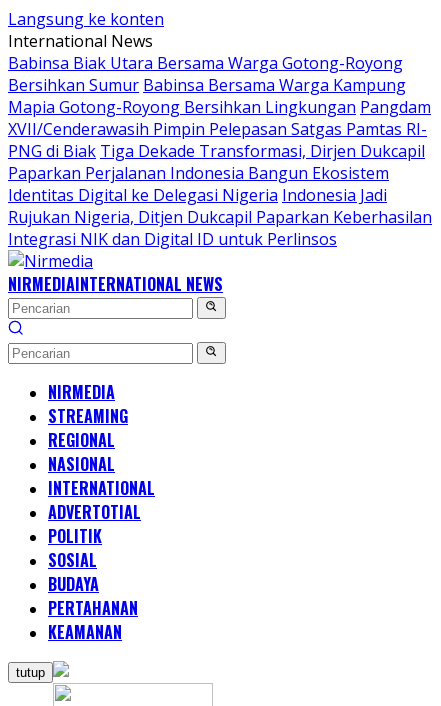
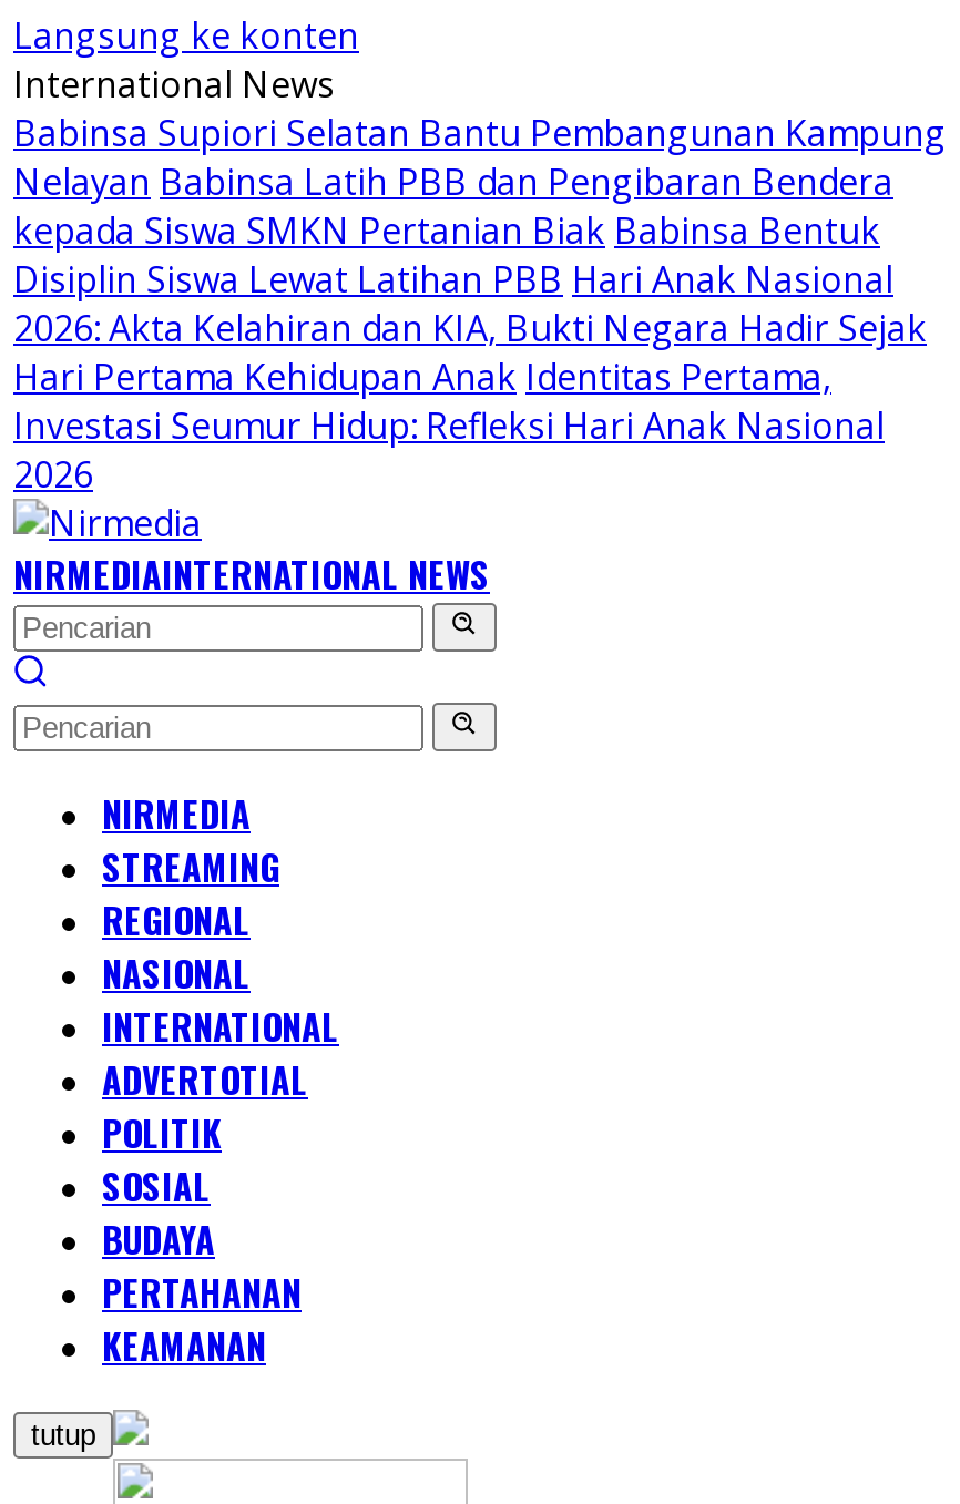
- Babinsa Biak Utara Bersama Warga Gotong-Royong
- Bersihkan Sumur Babinsa Bersama Warga Kampung
- Mapia Gotong-Royong Bersihkan Lingkungan Pangdam
- XVII/Cenderawasih Pimpin Pelepasan Satgas Pamtas RI-
- PNG di Biak Tiga Dekade Transformasi, Dirjen Dukcapil
- Paparkan Perjalanan Indonesia Bangun Ekosistem
- Identitas Digital ke Delegasi Nigeria Indonesia Jadi
- Rujukan Nigeria, Ditjen Dukcapil Paparkan Keberhasilan
- Integrasi NIK dan Digital ID untuk Perlinsos
+ Babinsa Supiori Selatan Bantu Pembangunan Kampung
+ Nelayan Babinsa Latih PBB dan Pengibaran Bendera
+ kepada Siswa SMKN Pertanian Biak Babinsa Bentuk
+ Disiplin Siswa Lewat Latihan PBB Hari Anak Nasional
+ 2026: Akta Kelahiran dan KIA, Bukti Negara Hadir Sejak
+ Hari Pertama Kehidupan Anak Identitas Pertama,
+ Investasi Seumur Hidup: Refleksi Hari Anak Nasional
+ 2026
